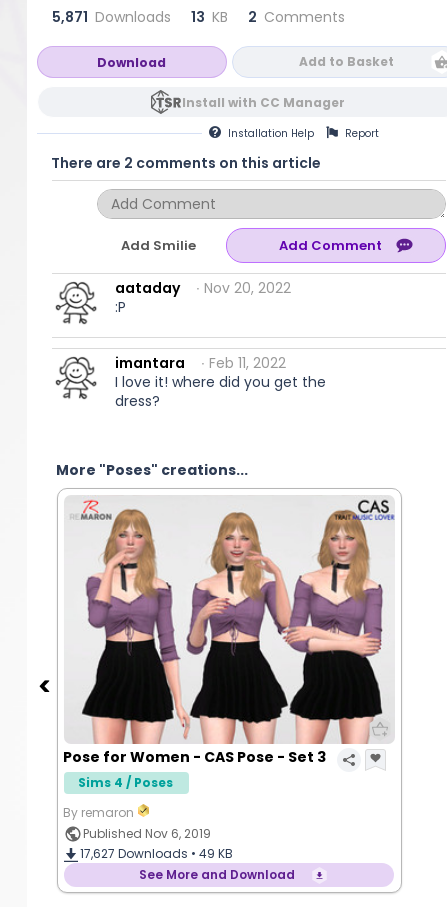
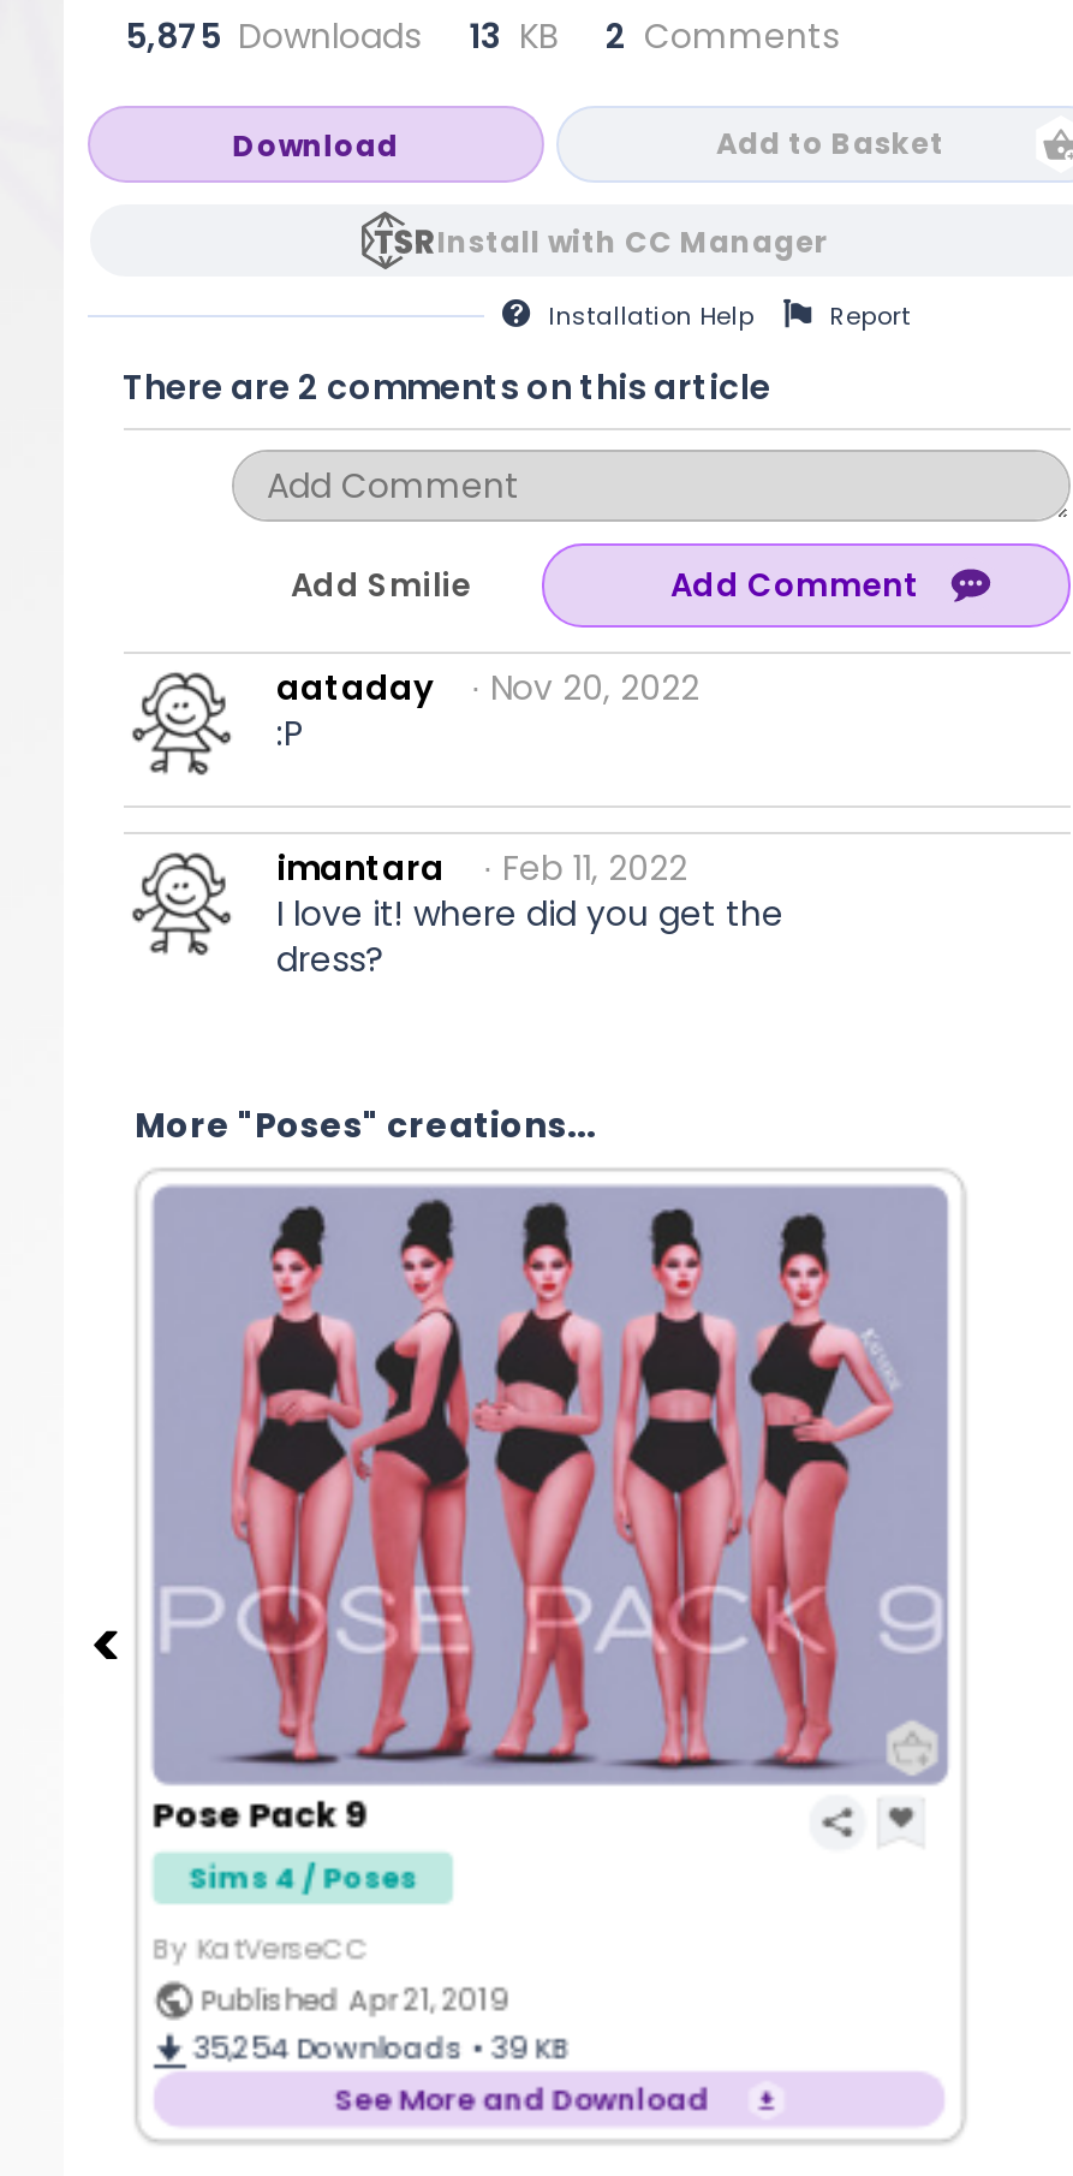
- 5,871 Downloads 13 KB 2 Comments
+ 5,875 Downloads 13 KB 2 Comments

- [image]
- Pose for Women - CAS Pose - Set 3
+ [image]
+ Pose Pack 9

- By remaron
+ By KatVerseCC

- Published Nov 6, 2019
+ Published Apr 21, 2019

- 17,627 Downloads • 49 KB
+ 35,254 Downloads • 39 KB
